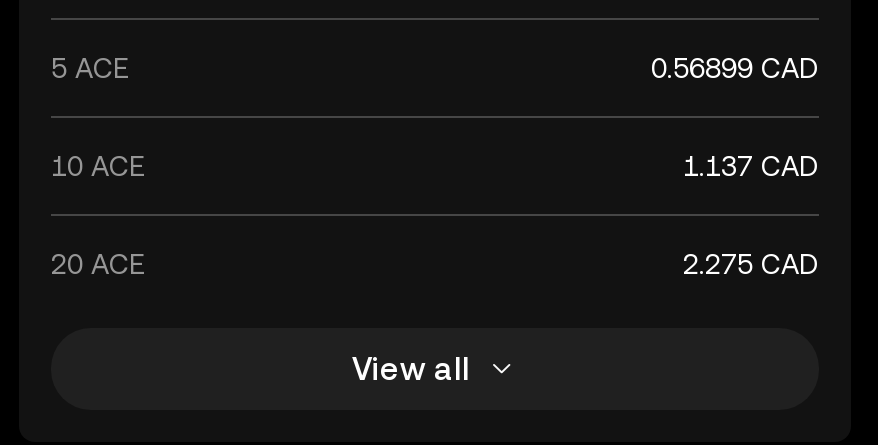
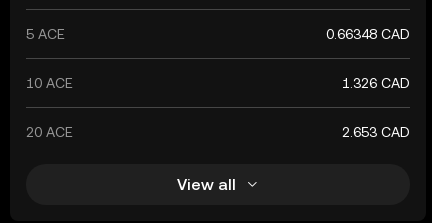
- 0.56899 CAD
+ 0.66348 CAD

- 1.137 CAD
+ 1.326 CAD

- 2.275 CAD
+ 2.653 CAD
